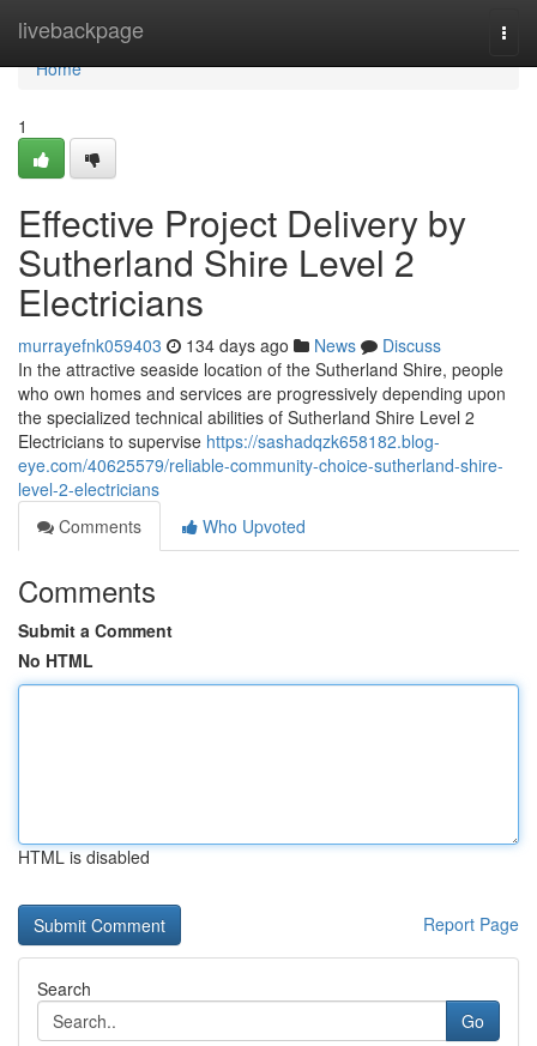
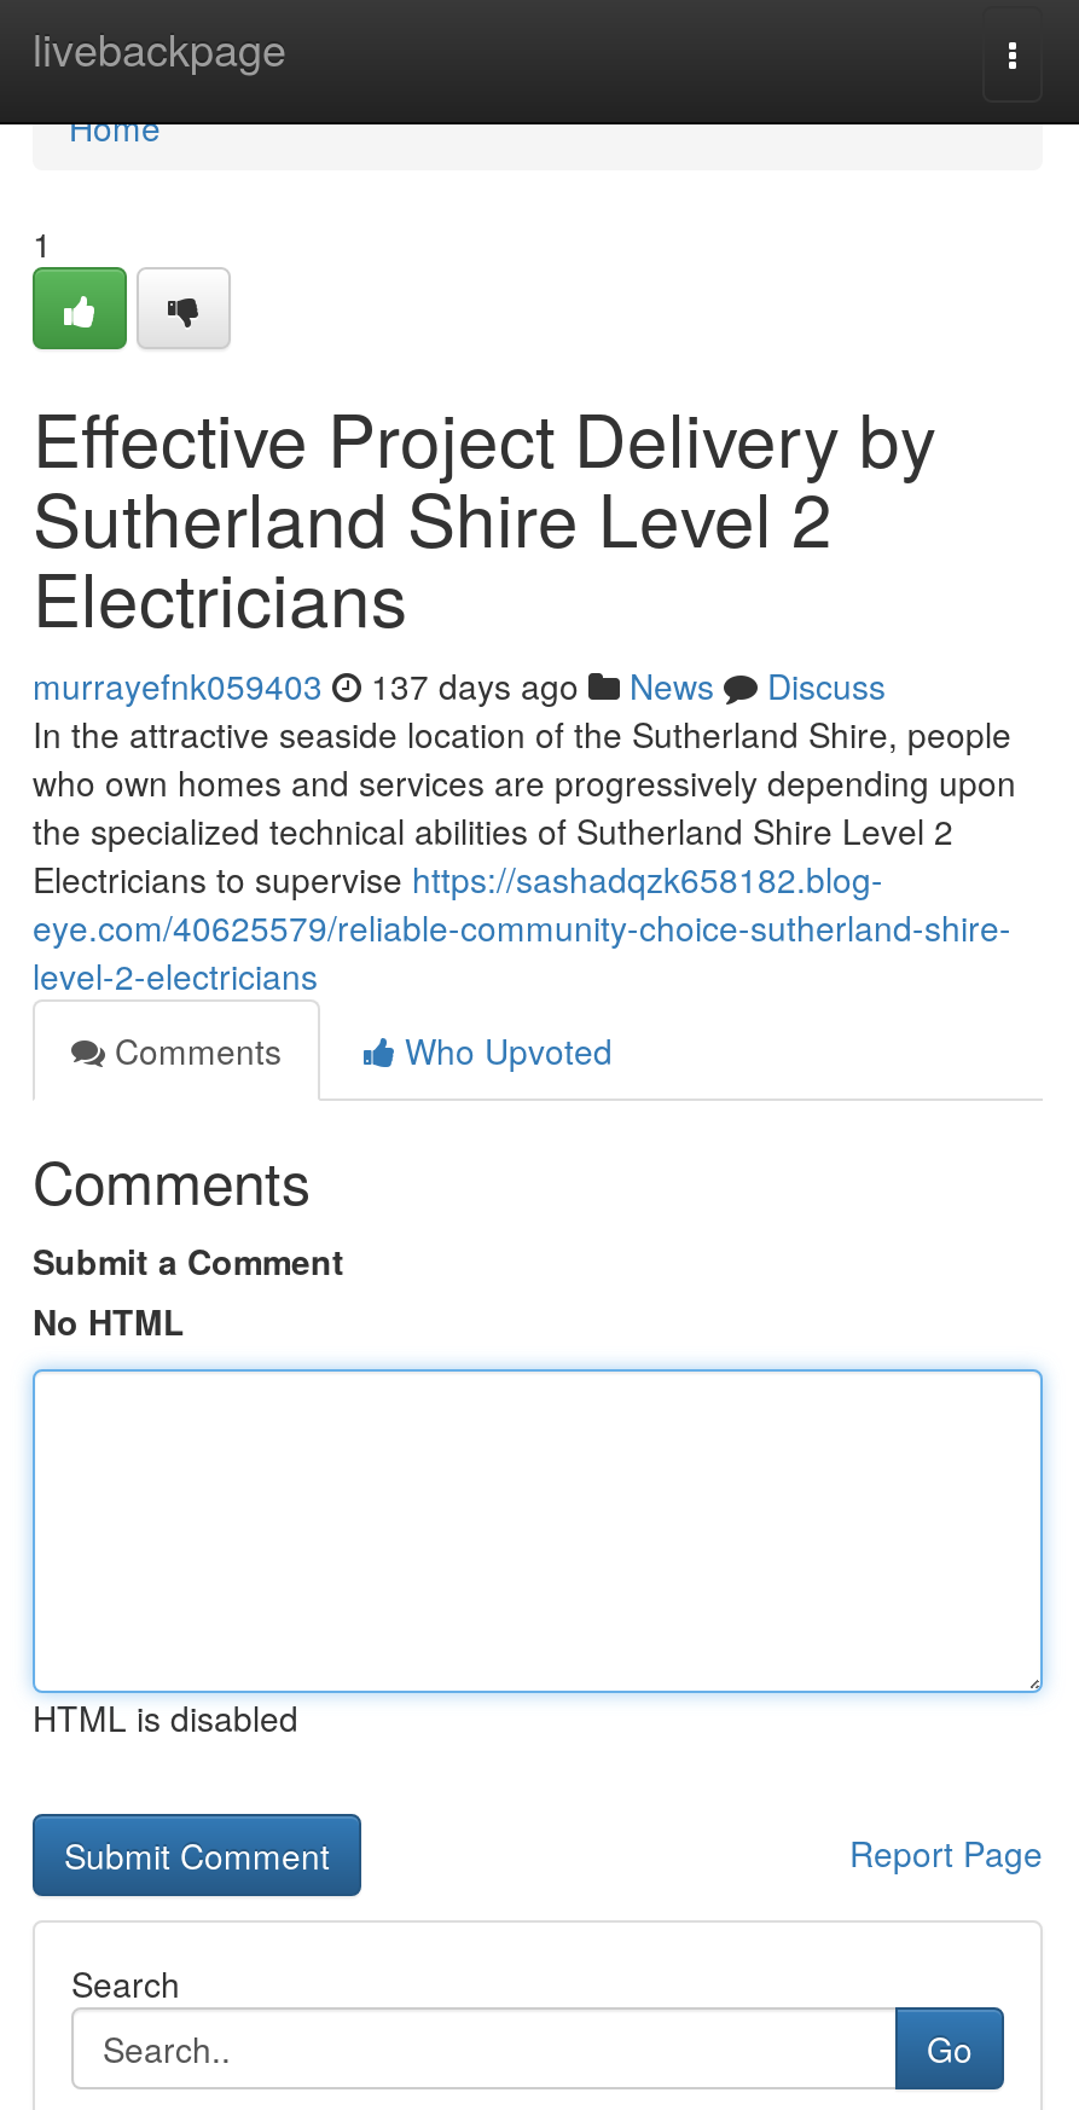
- murrayefnk059403 134 days ago News Discuss
+ murrayefnk059403 137 days ago News Discuss
